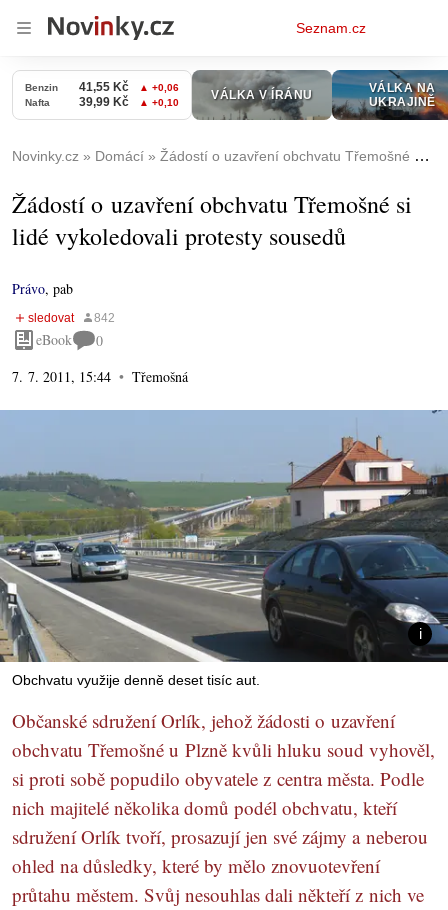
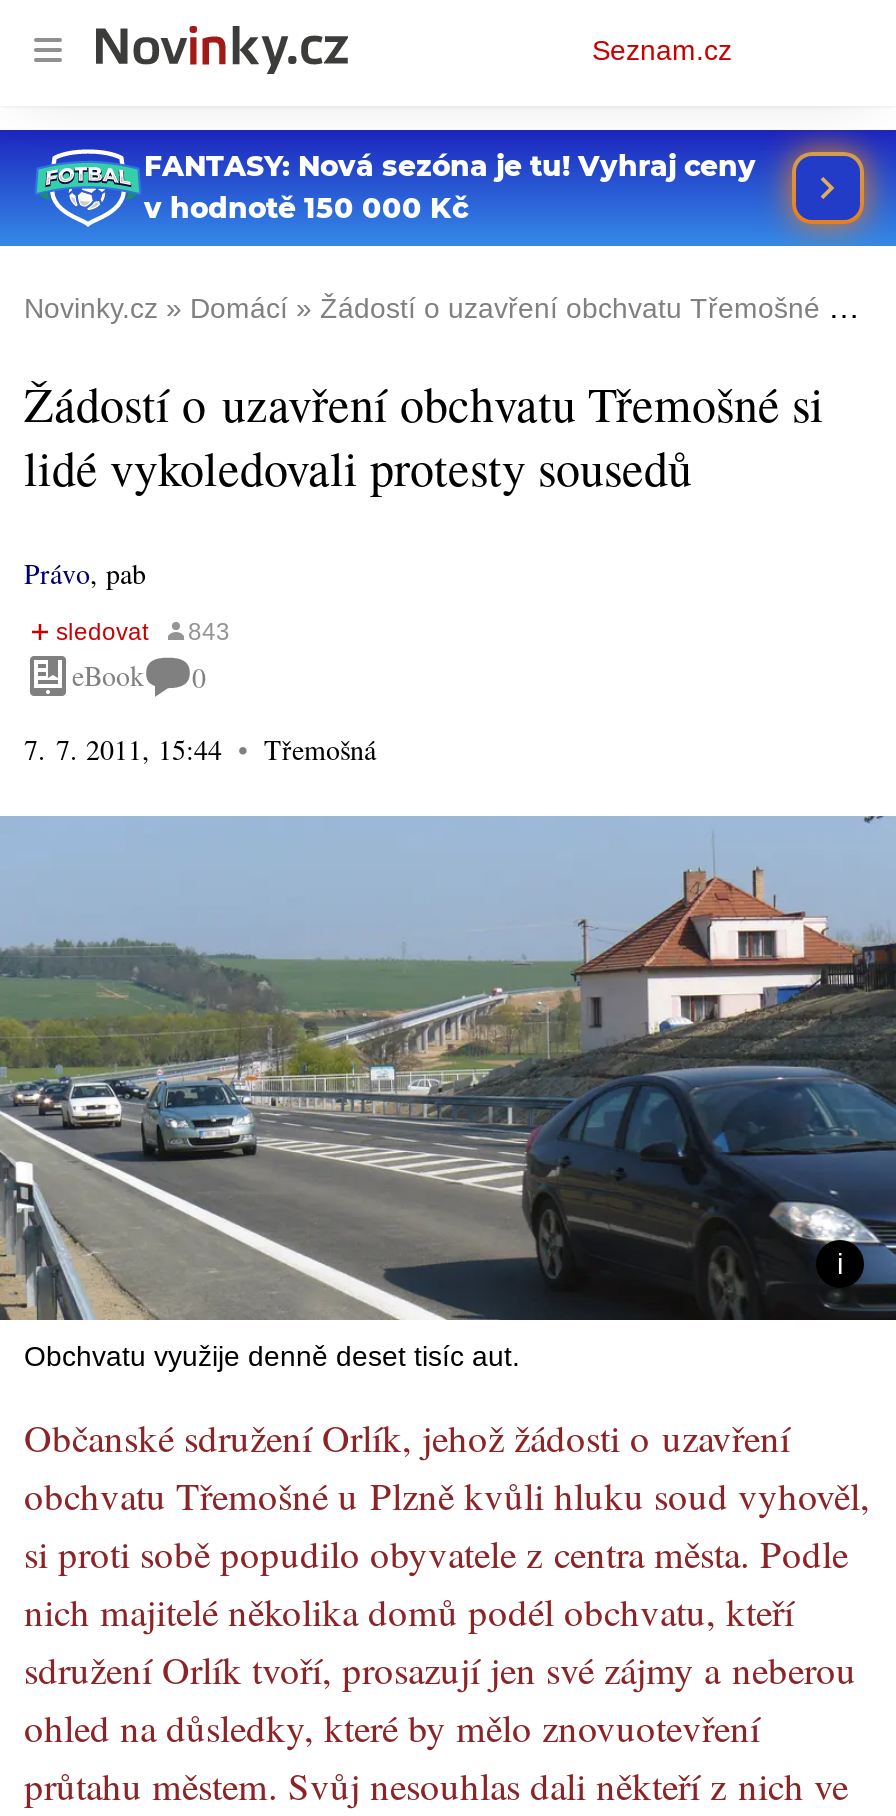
- [image]
+ [image]
